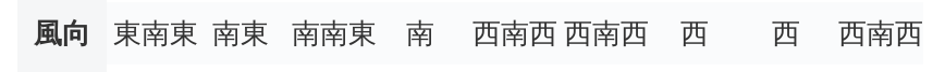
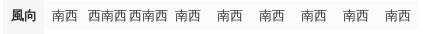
- 東南東 南東
- 南南東
- 南
- 西南西 西南西
- 西
- 西
- 西南西
+ 南西
+ 西南西 西南西 南西
+ 南西
+ 南西
+ 南西
+ 南西
+ 南西
